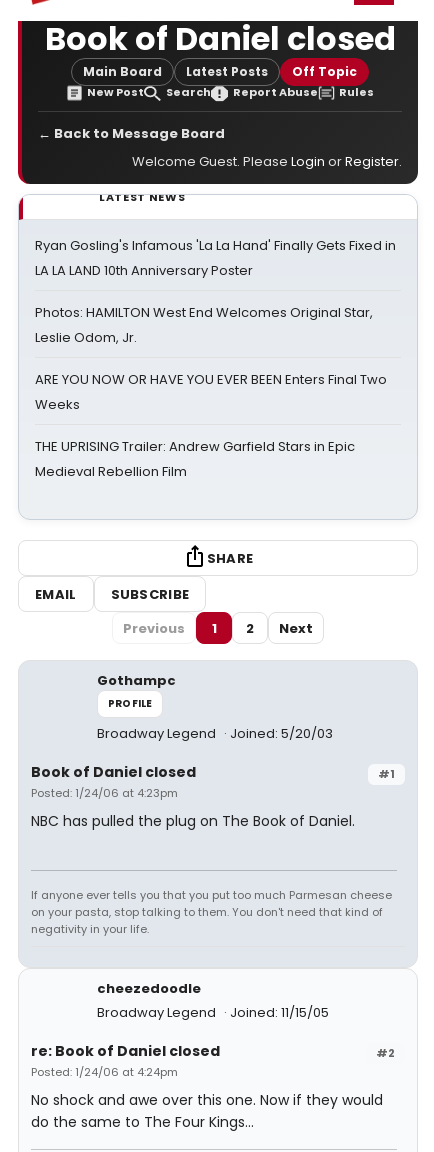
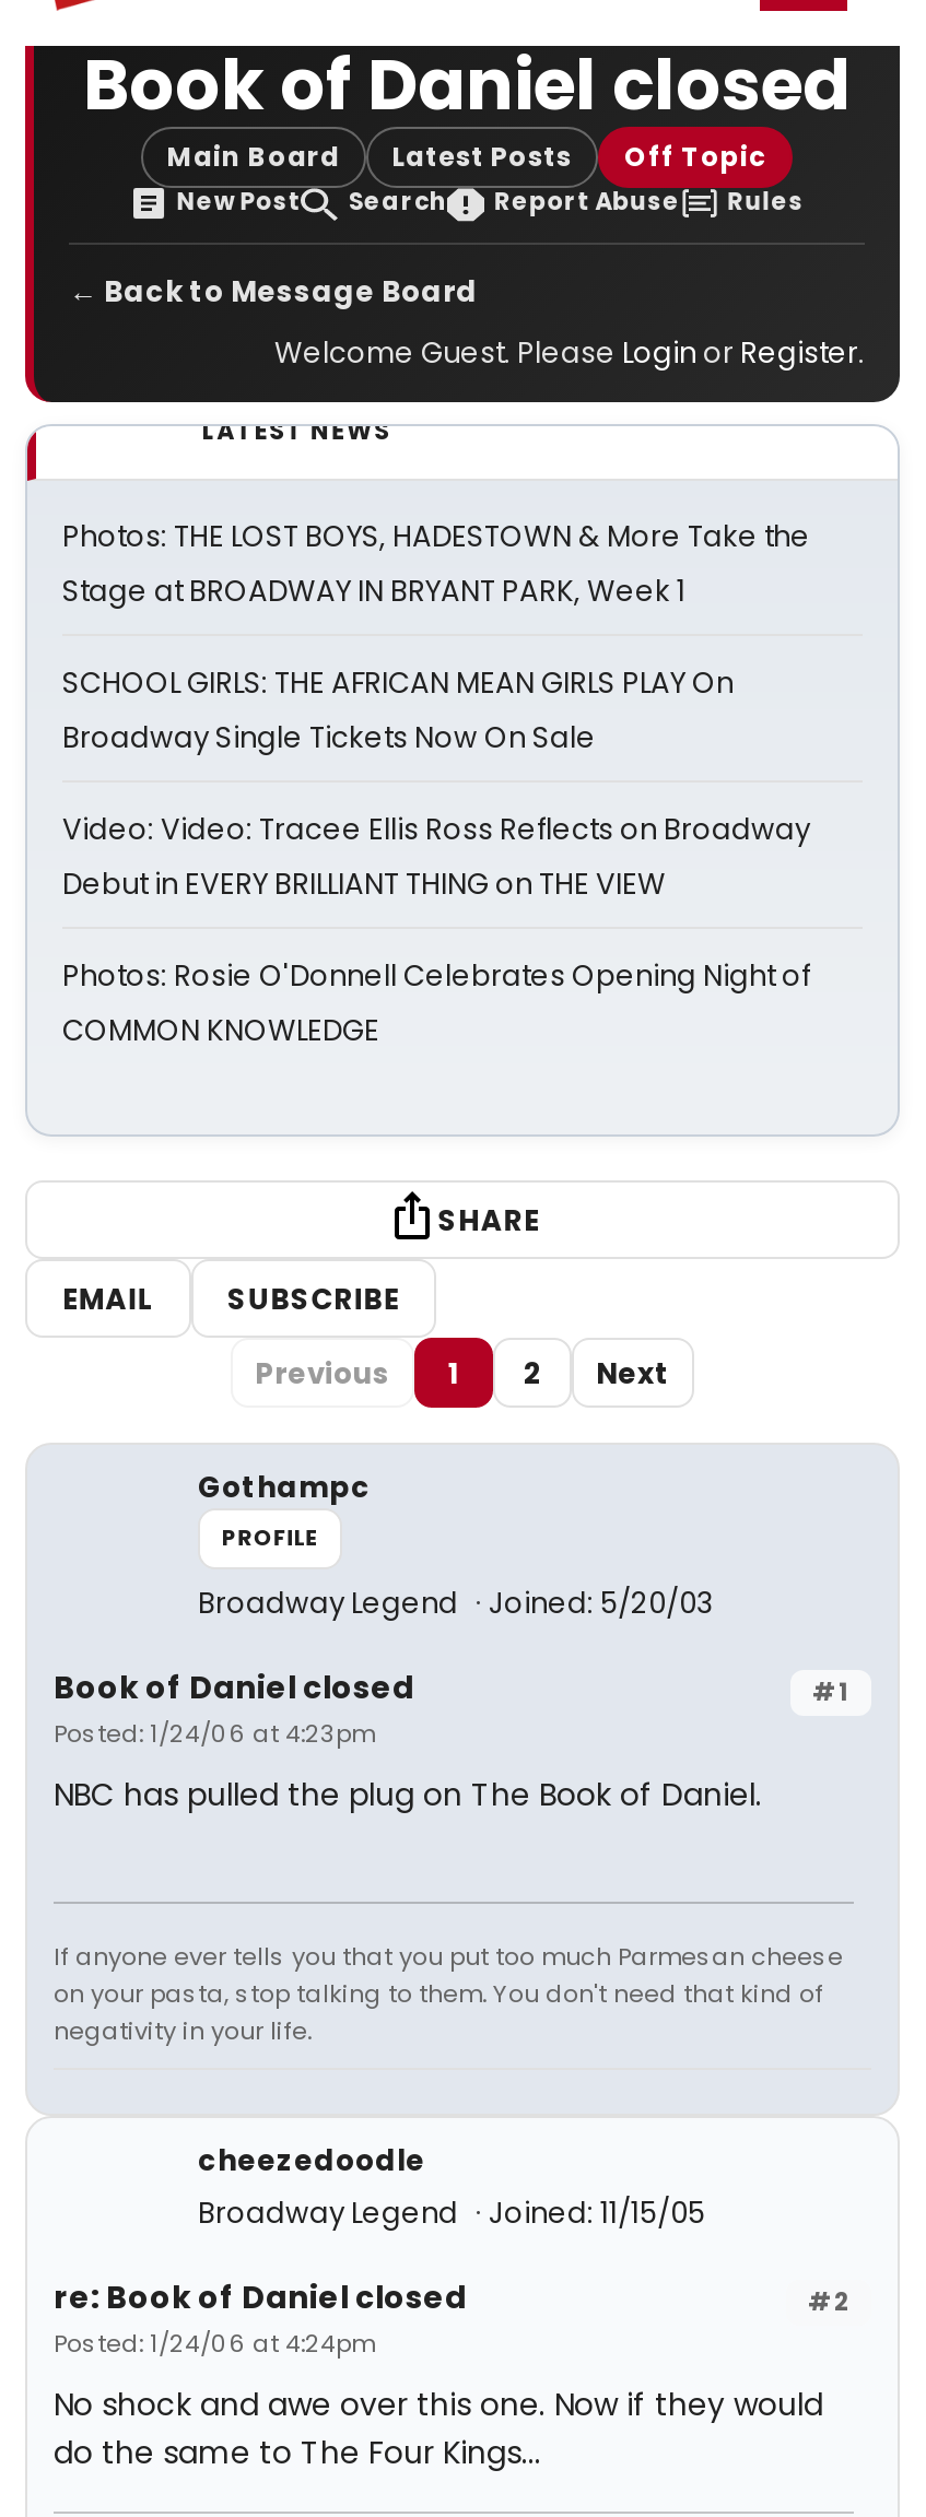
- Ryan Gosling's Infamous 'La La Hand' Finally Gets Fixed in
- LA LA LAND 10th Anniversary Poster
+ Photos: THE LOST BOYS, HADESTOWN & More Take the
+ Stage at BROADWAY IN BRYANT PARK, Week 1

- Photos: HAMILTON West End Welcomes Original Star,
- Leslie Odom, Jr.
+ SCHOOL GIRLS: THE AFRICAN MEAN GIRLS PLAY On
+ Broadway Single Tickets Now On Sale

- ARE YOU NOW OR HAVE YOU EVER BEEN Enters Final Two
- Weeks
+ Video: Video: Tracee Ellis Ross Reflects on Broadway
+ Debut in EVERY BRILLIANT THING on THE VIEW

- THE UPRISING Trailer: Andrew Garfield Stars in Epic
- Medieval Rebellion Film
+ Photos: Rosie O'Donnell Celebrates Opening Night of
+ COMMON KNOWLEDGE
